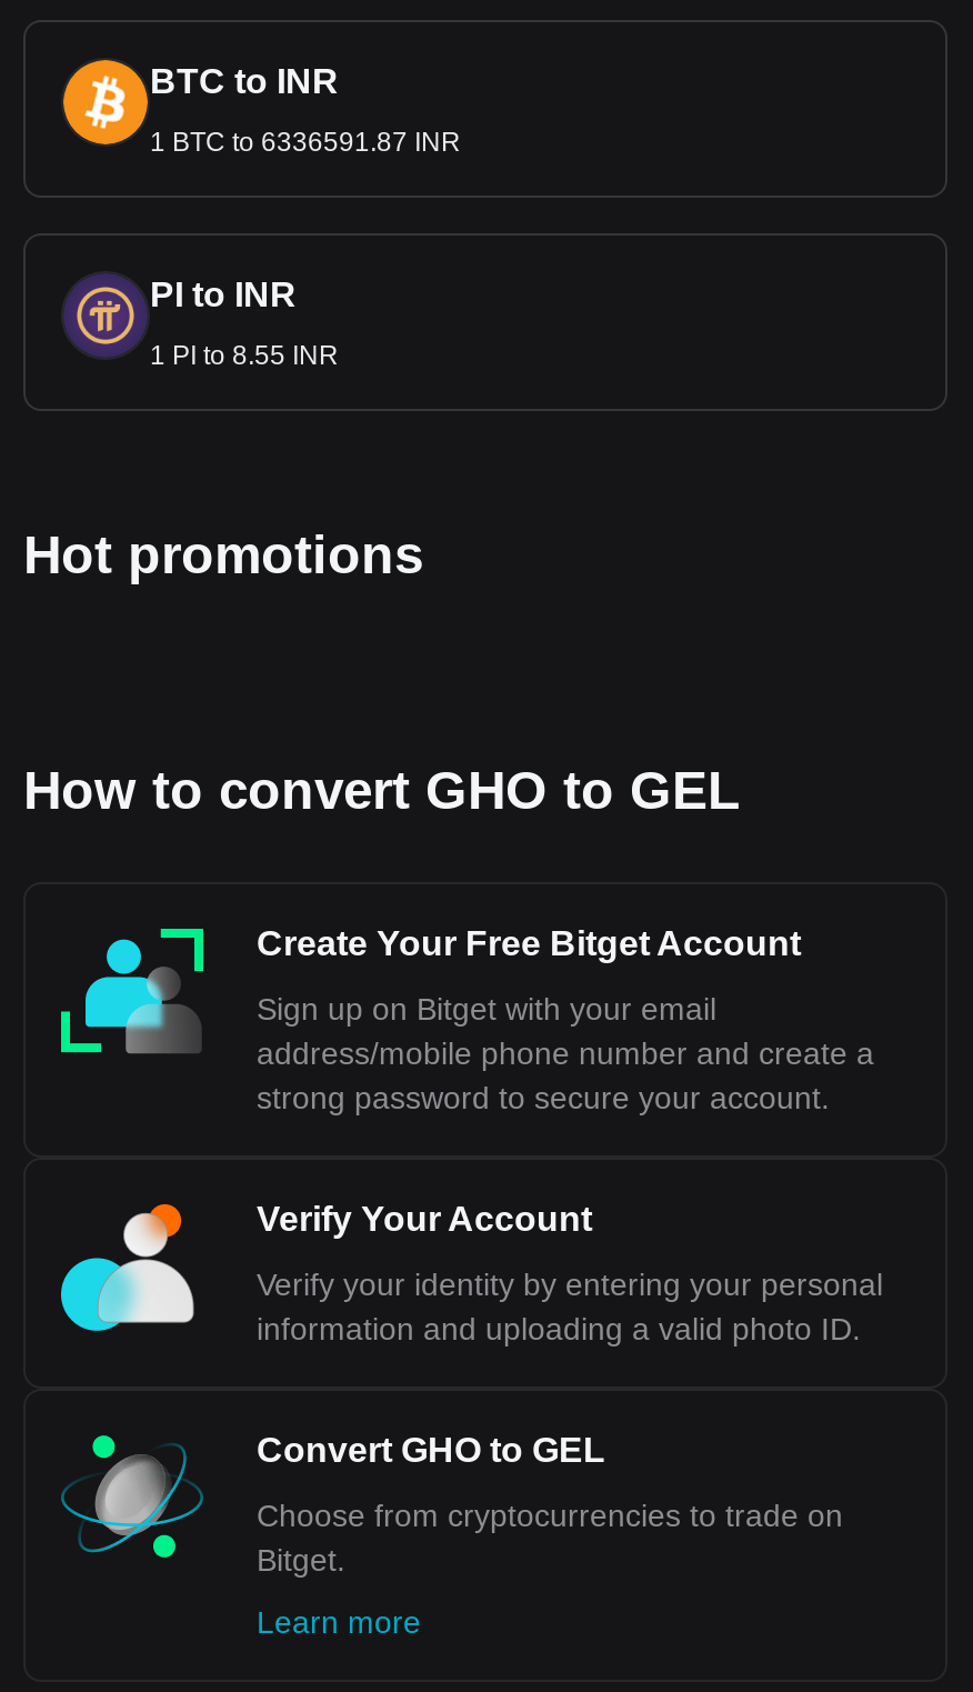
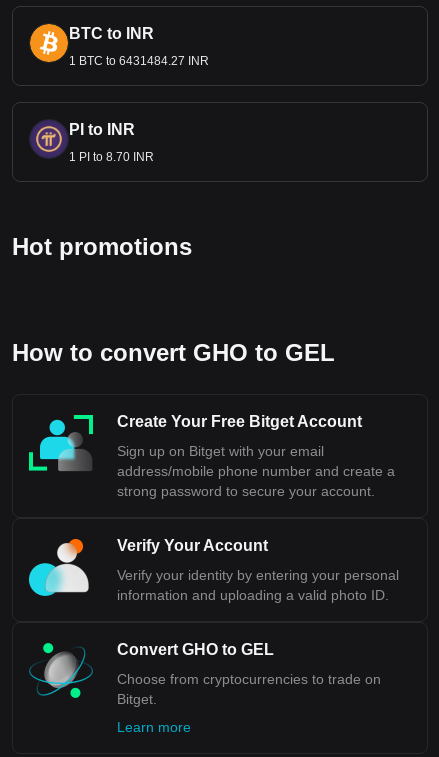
- 1 BTC to 6336591.87 INR
+ 1 BTC to 6431484.27 INR

- 1 PI to 8.55 INR
+ 1 PI to 8.70 INR
